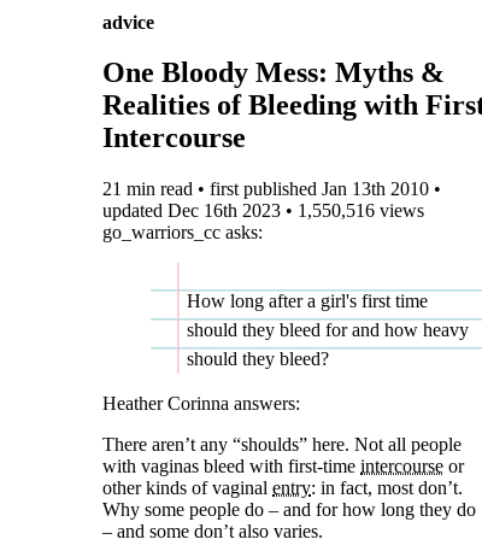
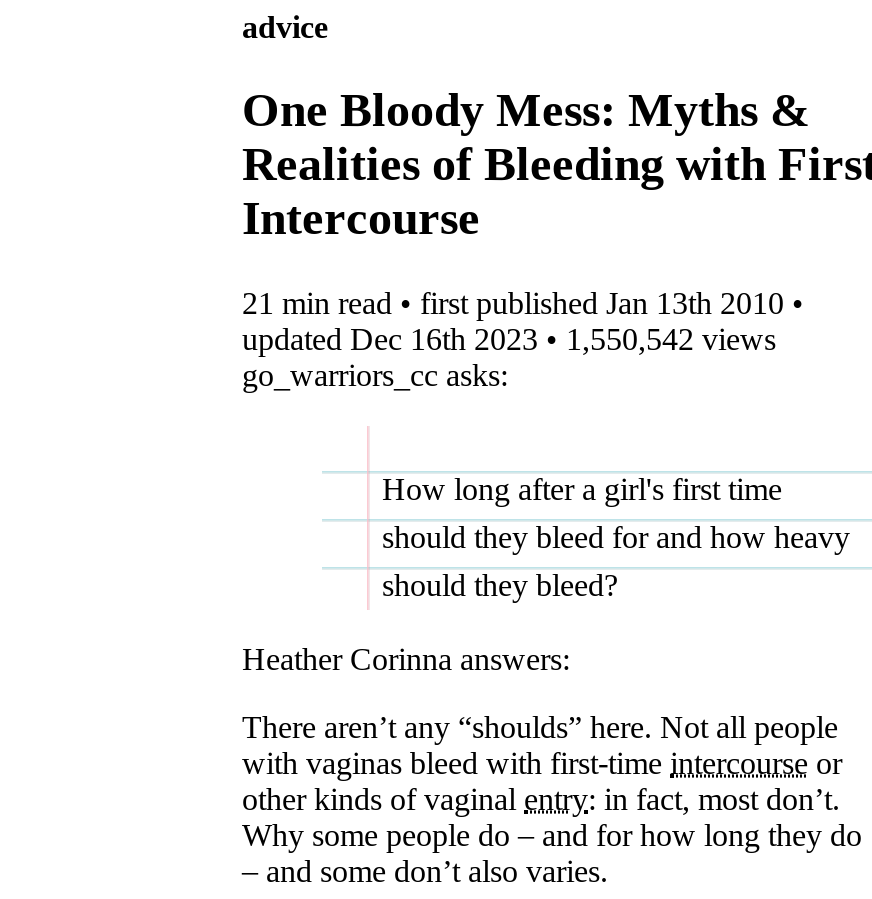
- updated Dec 16th 2023 • 1,550,516 views
+ updated Dec 16th 2023 • 1,550,542 views
